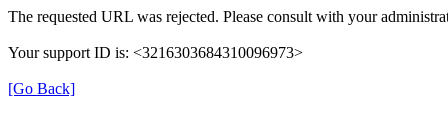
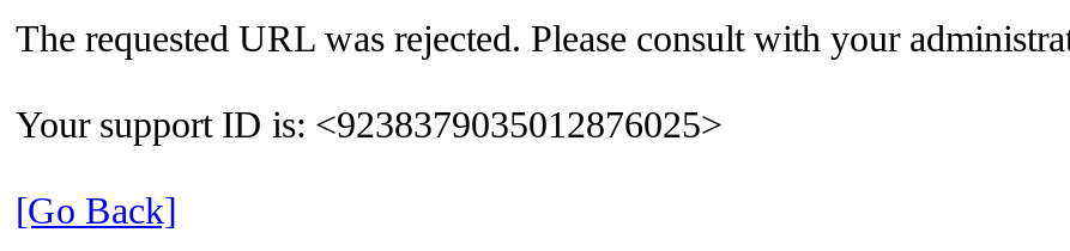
- Your support ID is: <3216303684310096973>
+ Your support ID is: <9238379035012876025>
